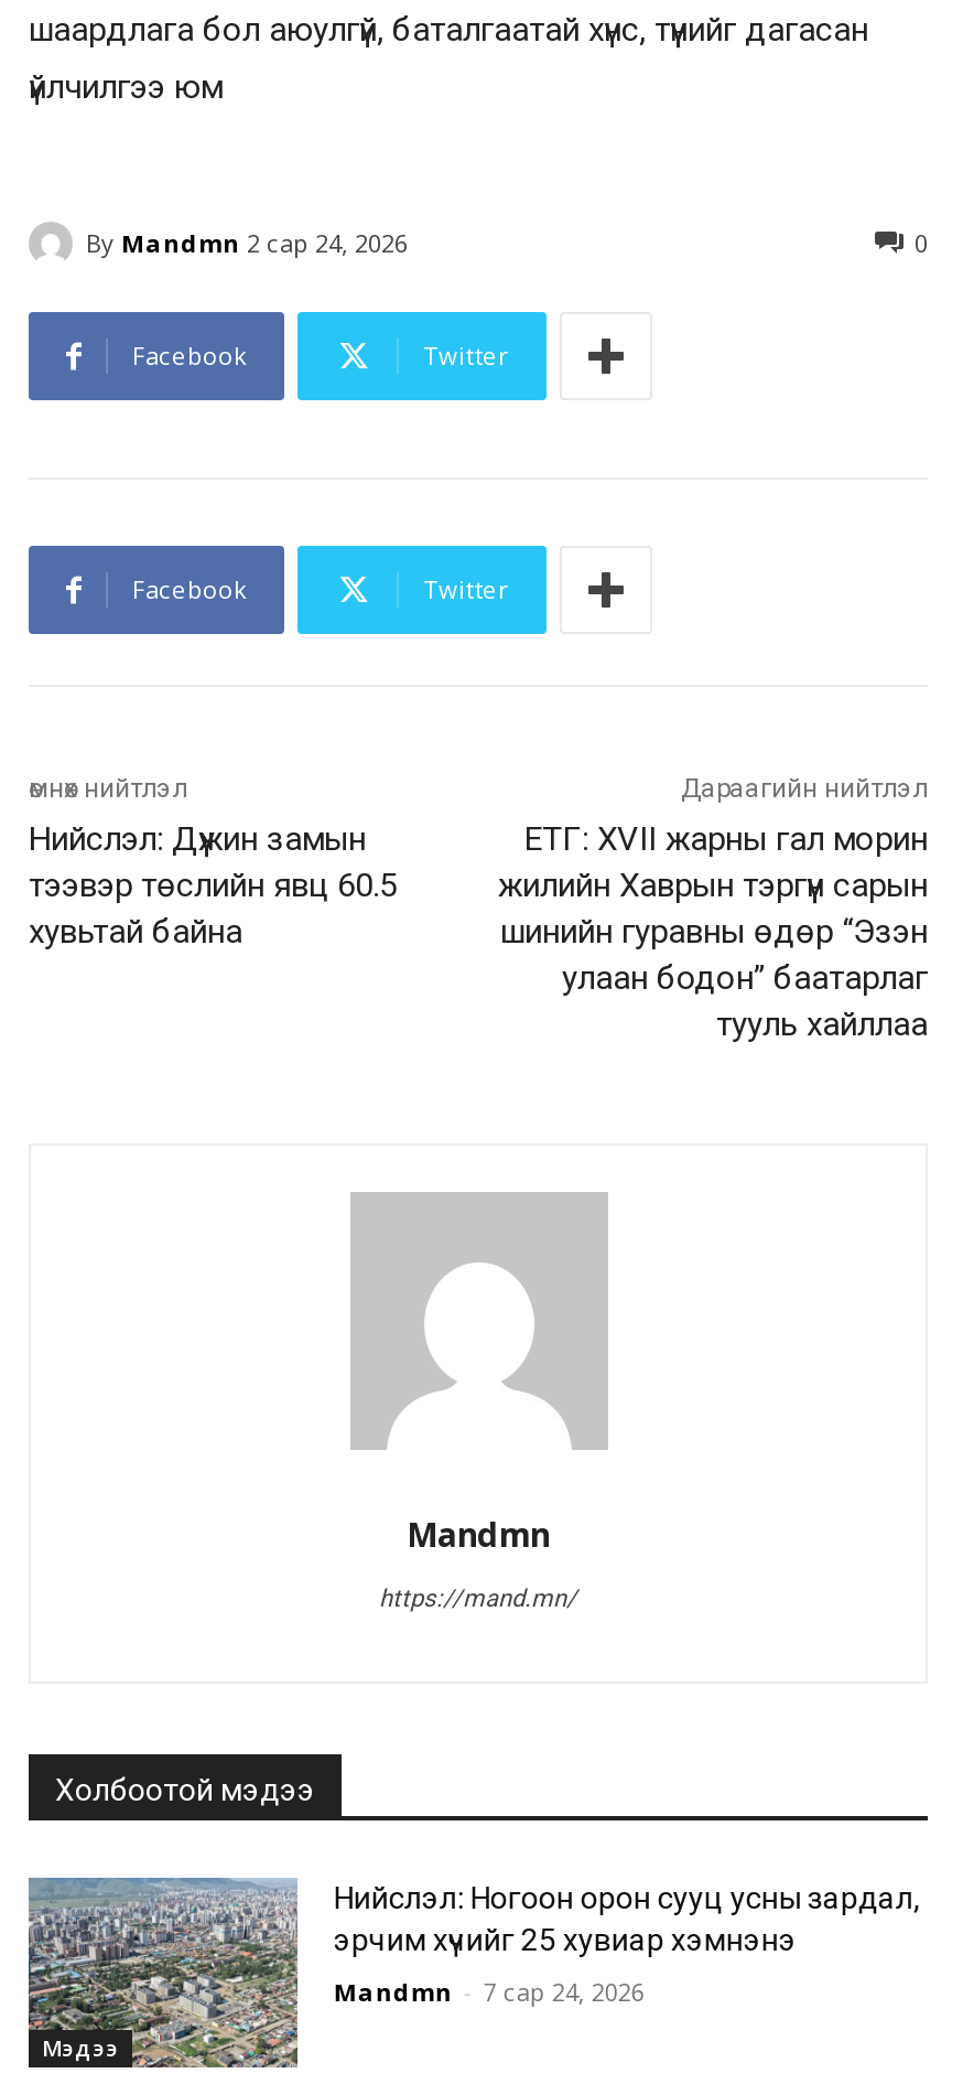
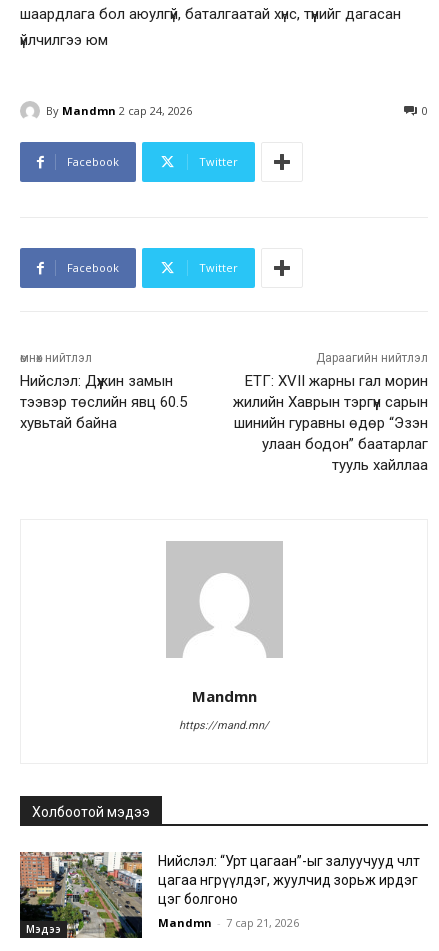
- [image]
- Нийслэл: Ногоон орон сууц усны зардал,
- эрчим хүчийг 25 хувиар хэмнэнэ
+ [image]
+ Нийслэл: “Урт цагаан”-ыг залуучууд чөлөөт
+ цагаа өнгөрүүлдэг, жуулчид зорьж ирдэг
+ цэг болгоно

- Mandmn - 7 сар 24, 2026
+ Mandmn - 7 сар 21, 2026
